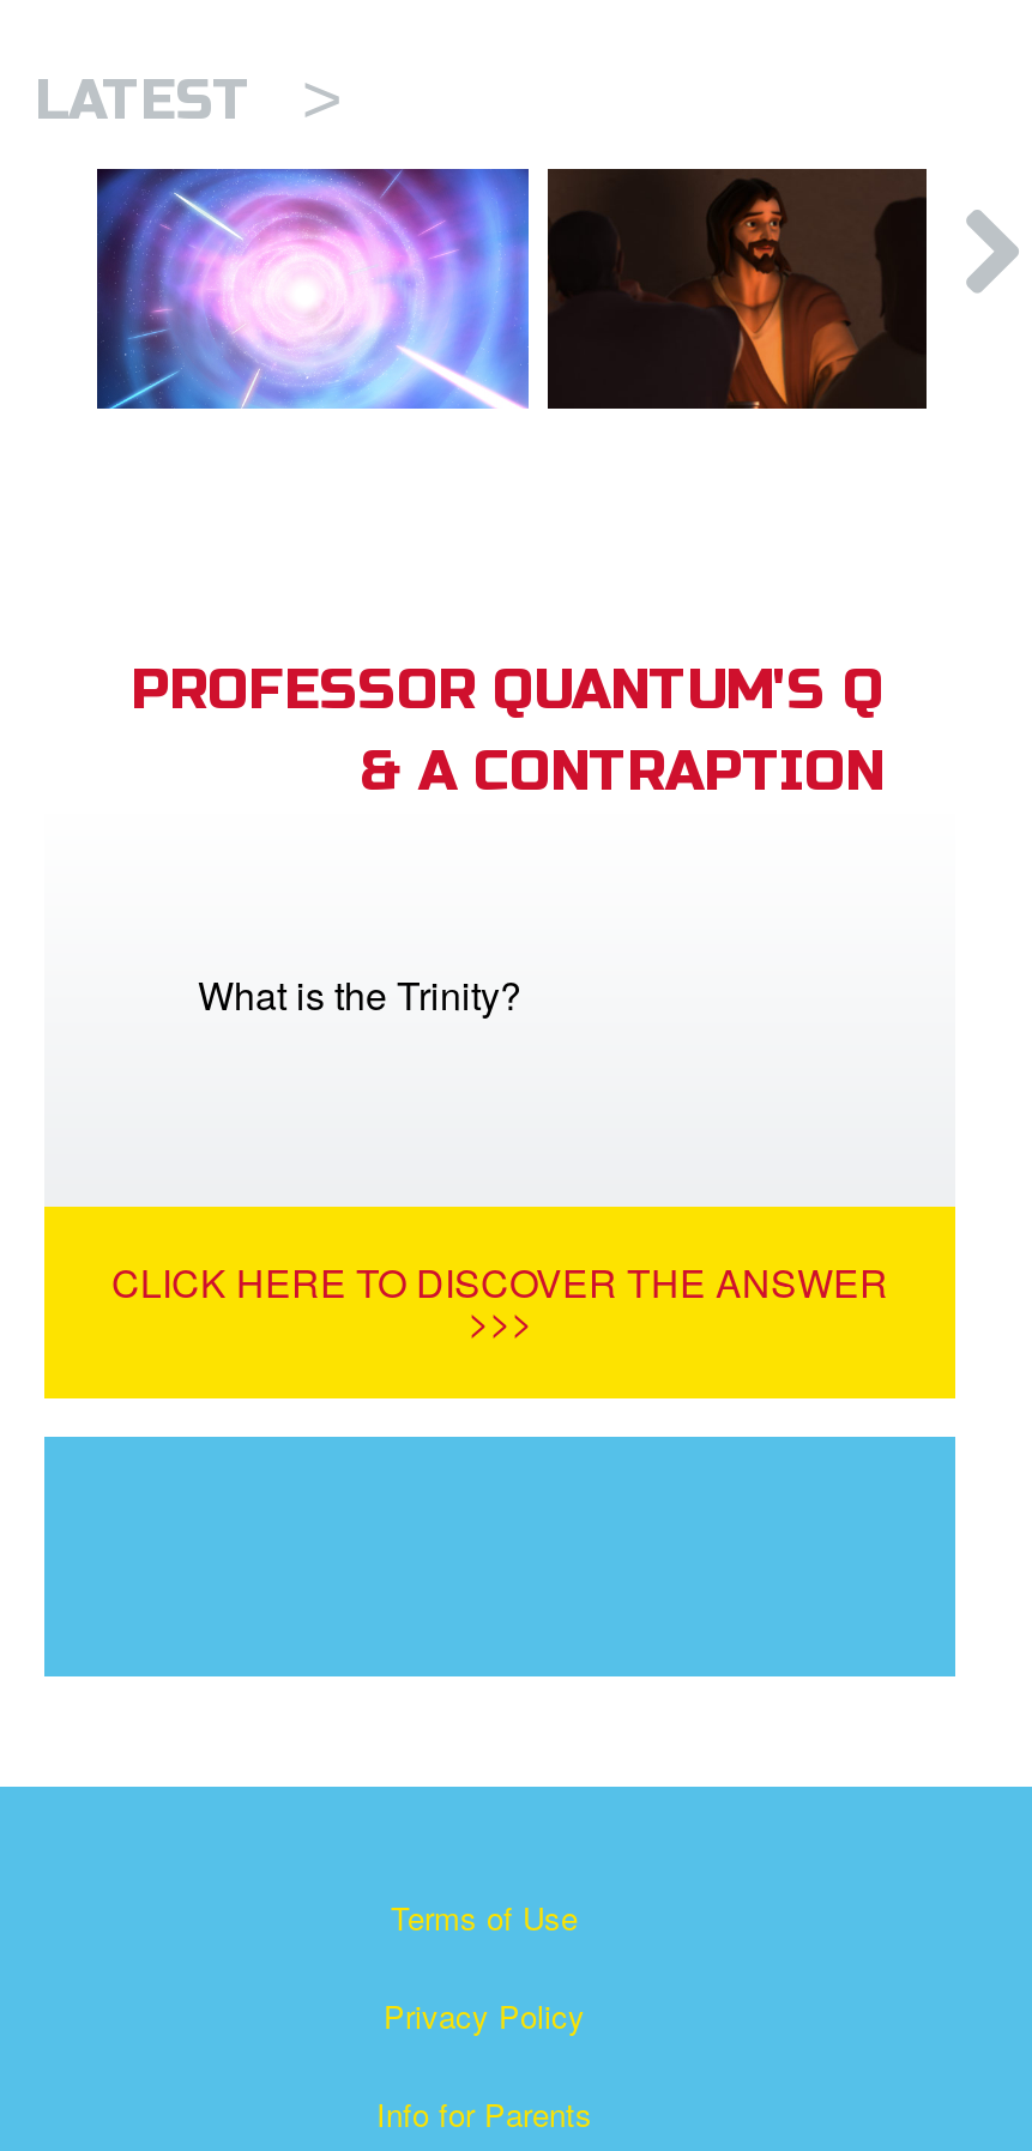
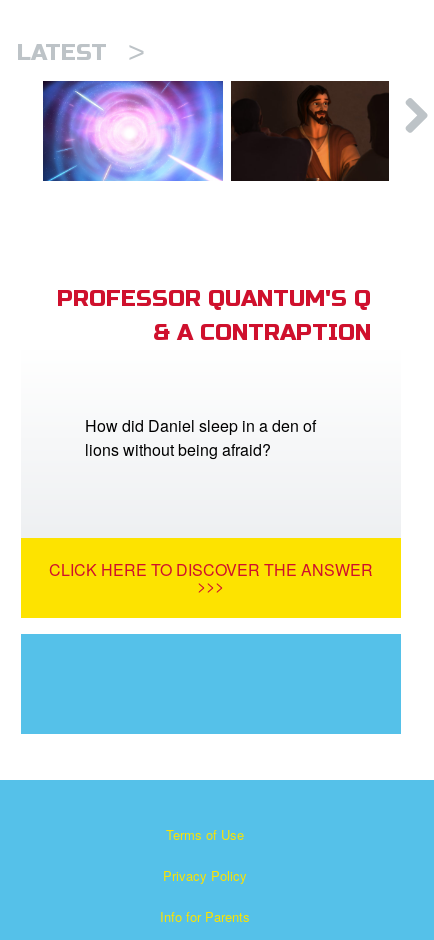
- What is the Trinity?
+ How did Daniel sleep in a den of
+ lions without being afraid?
